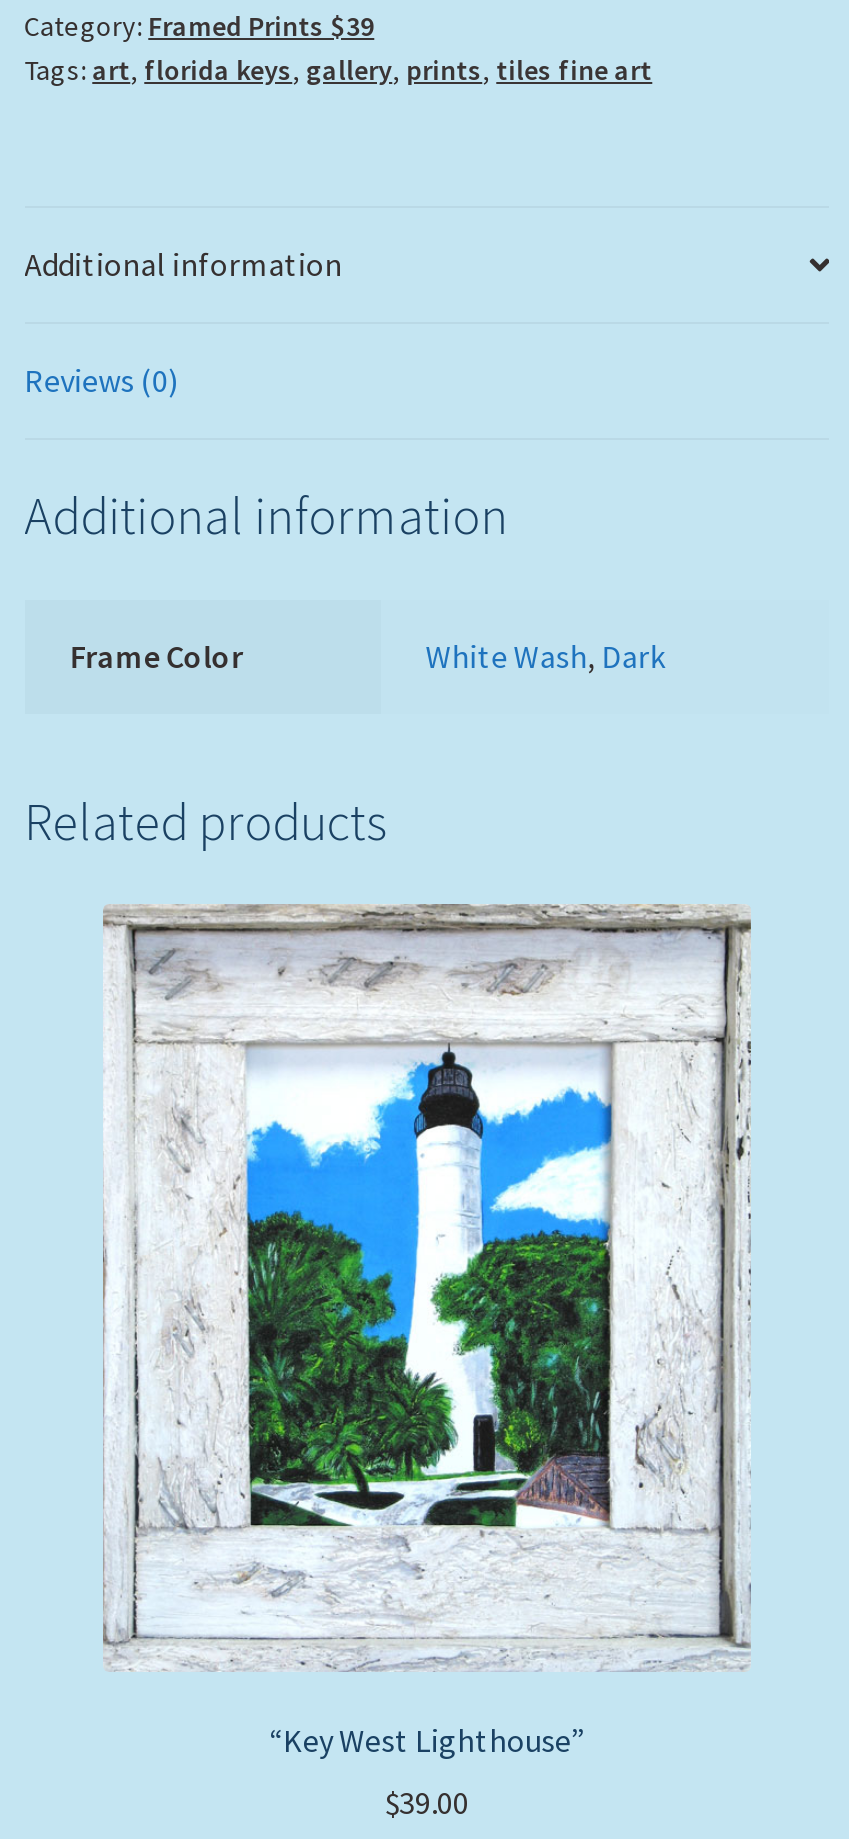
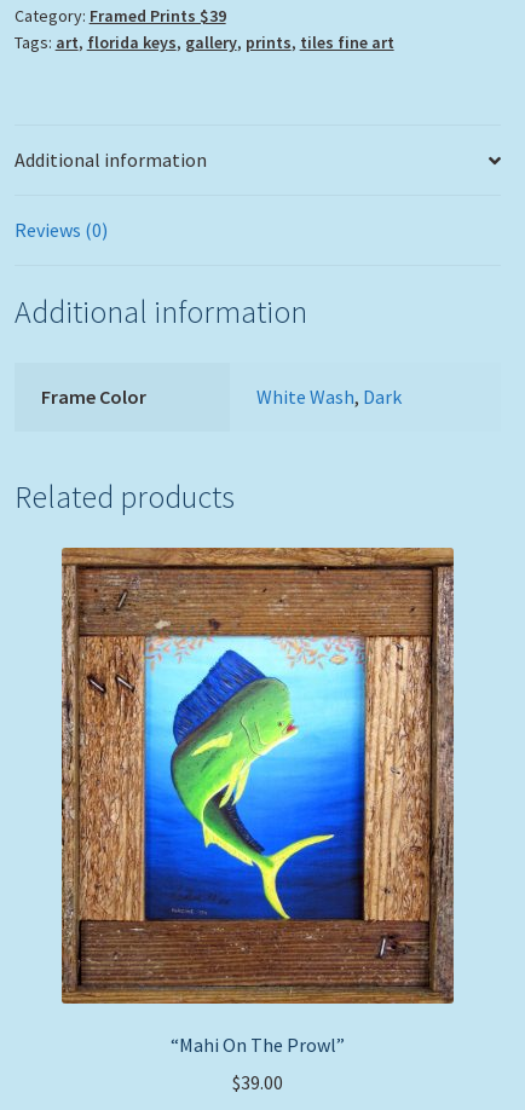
- [image]
- “Key West Lighthouse”
+ [image]
+ “Mahi On The Prowl”
